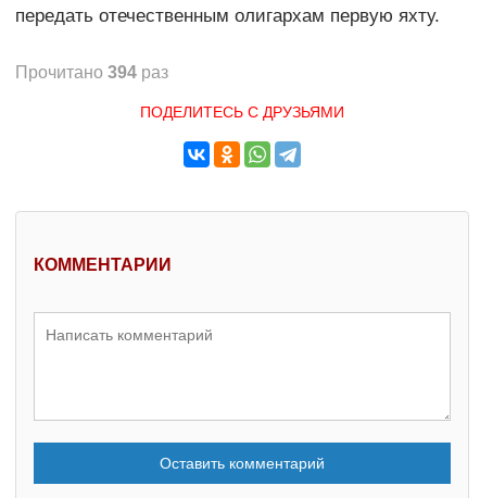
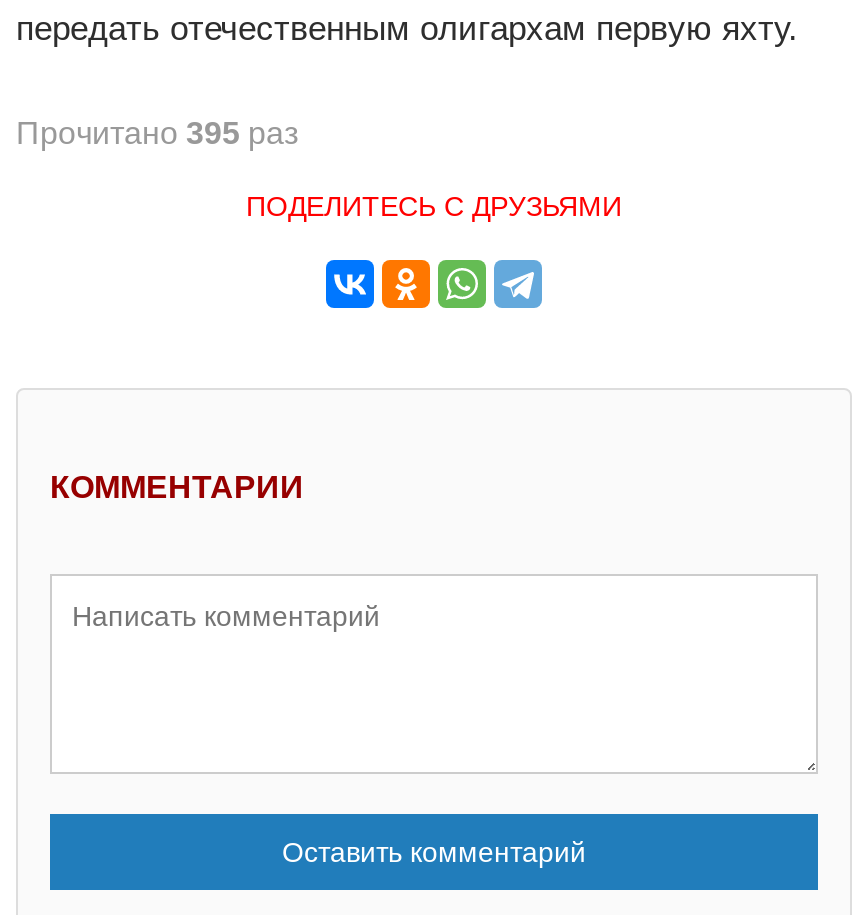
- Прочитано 394 раз
+ Прочитано 395 раз
